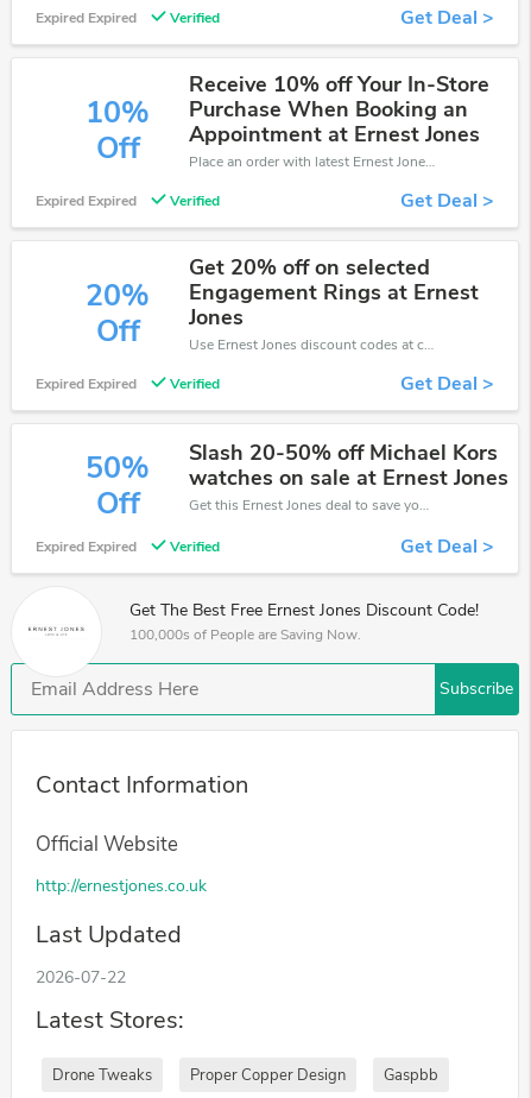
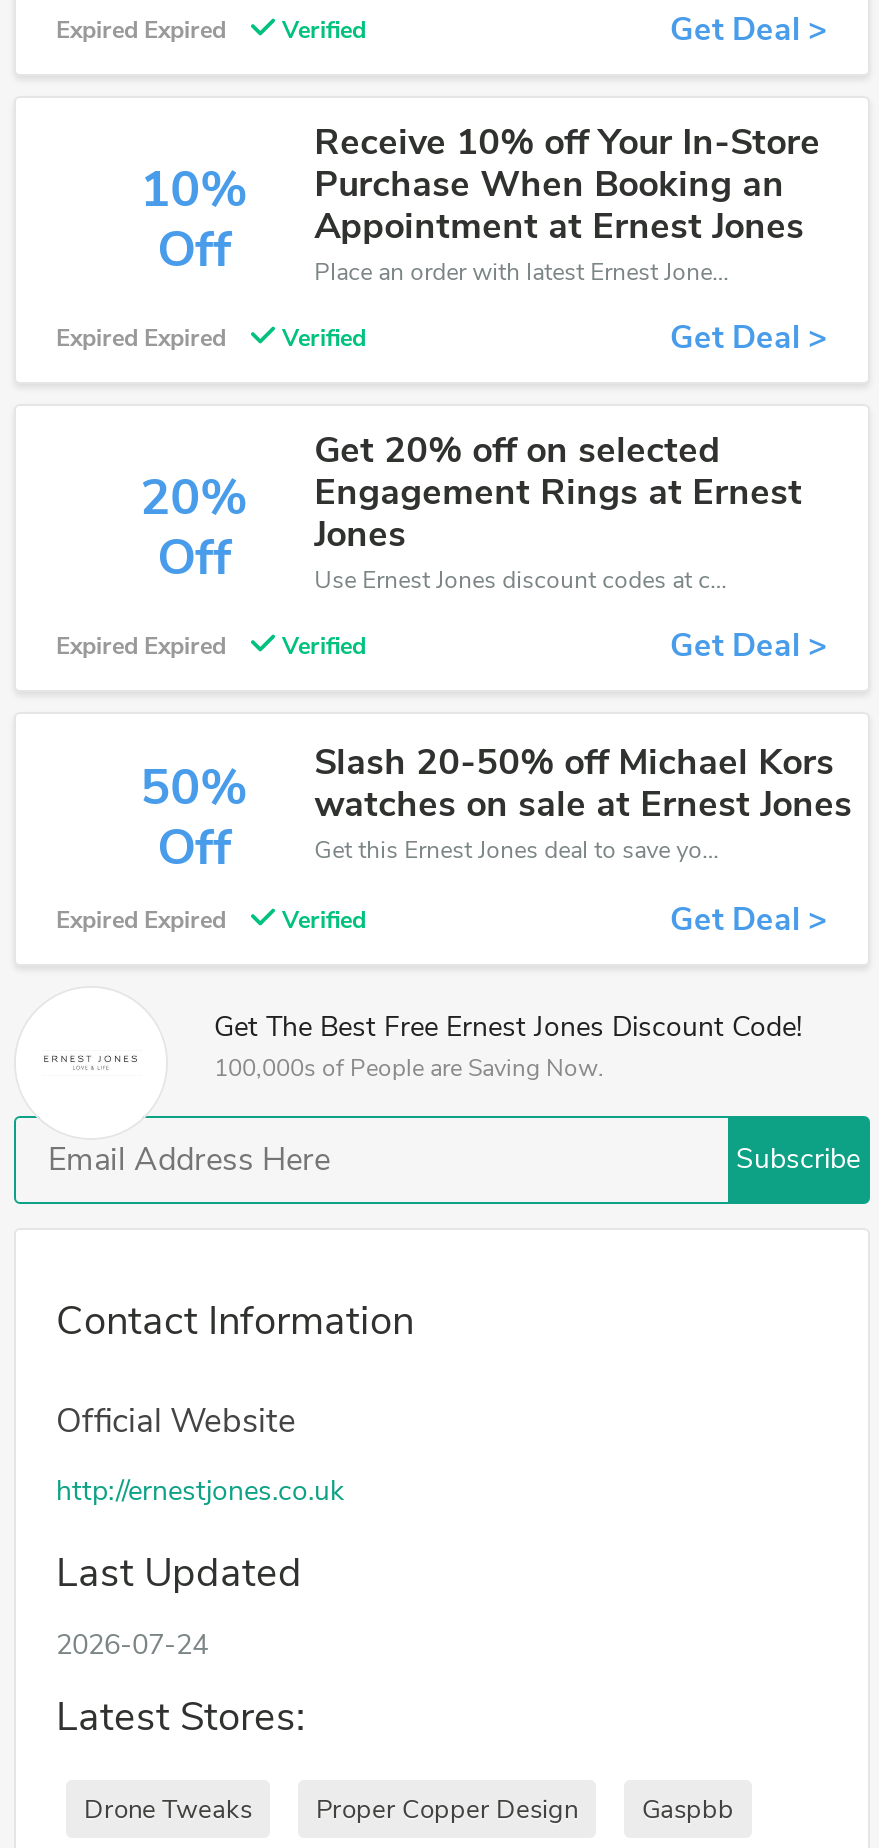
- 2026-07-22
+ 2026-07-24
